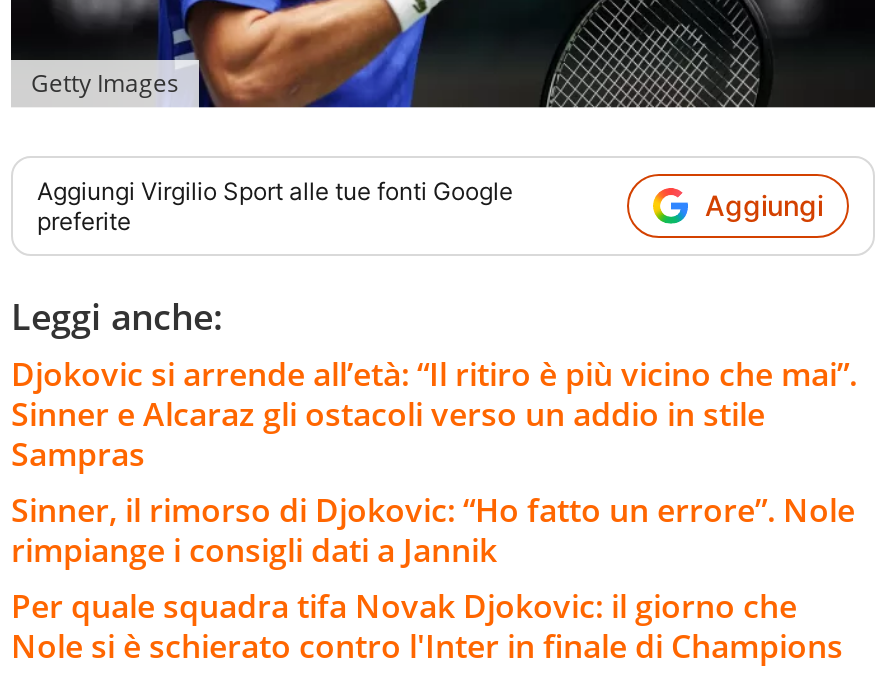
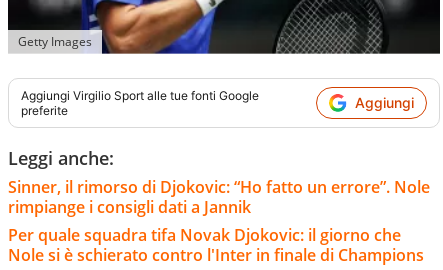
- Djokovic si arrende all’età: “Il ritiro è più vicino che mai”.
- Sinner e Alcaraz gli ostacoli verso un addio in stile
- Sampras
